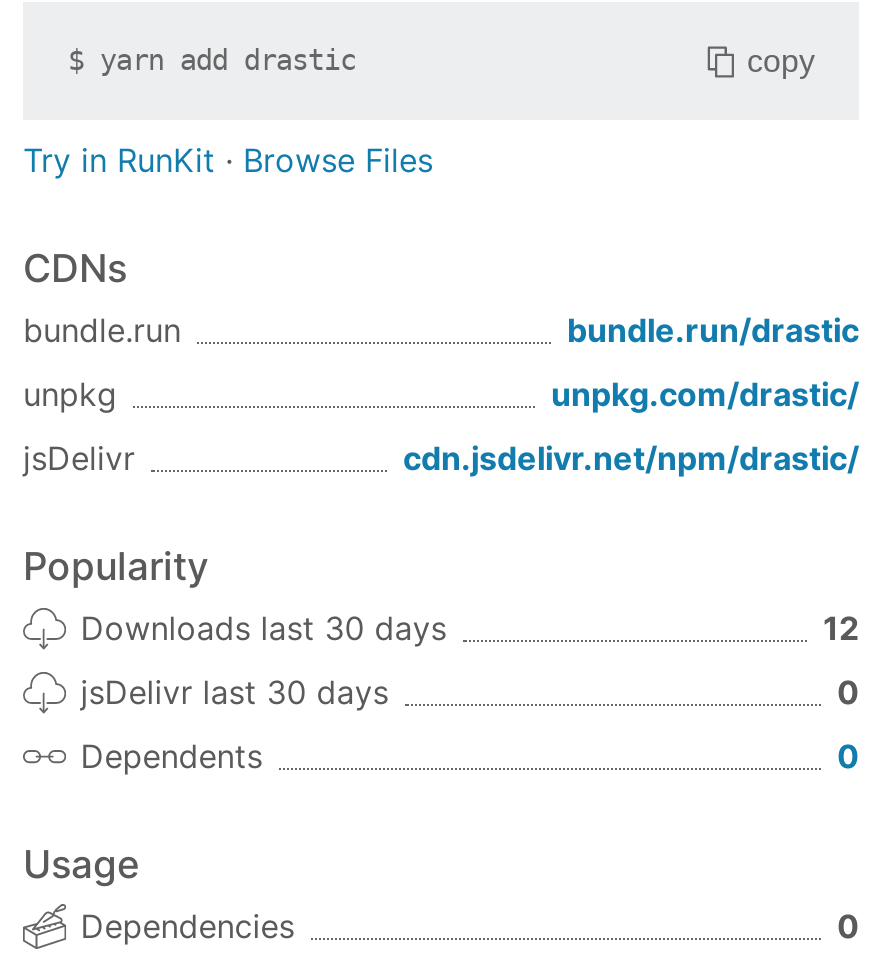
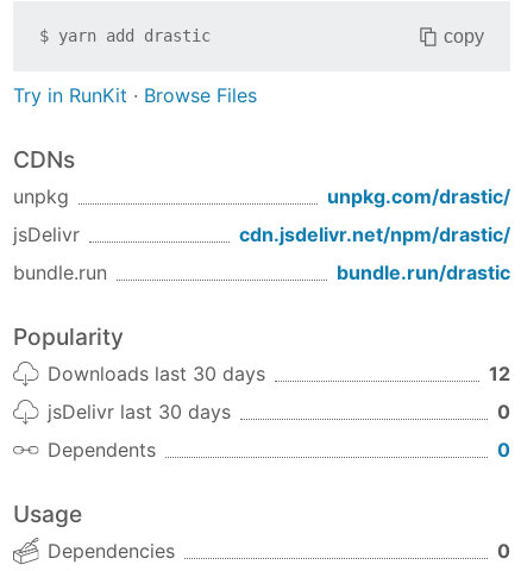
moved down: bundle.run | bundle.run/drastic

moved up: unpkg | unpkg.com/drastic/ | jsDelivr | cdn.jsdelivr.net/npm/drastic/
